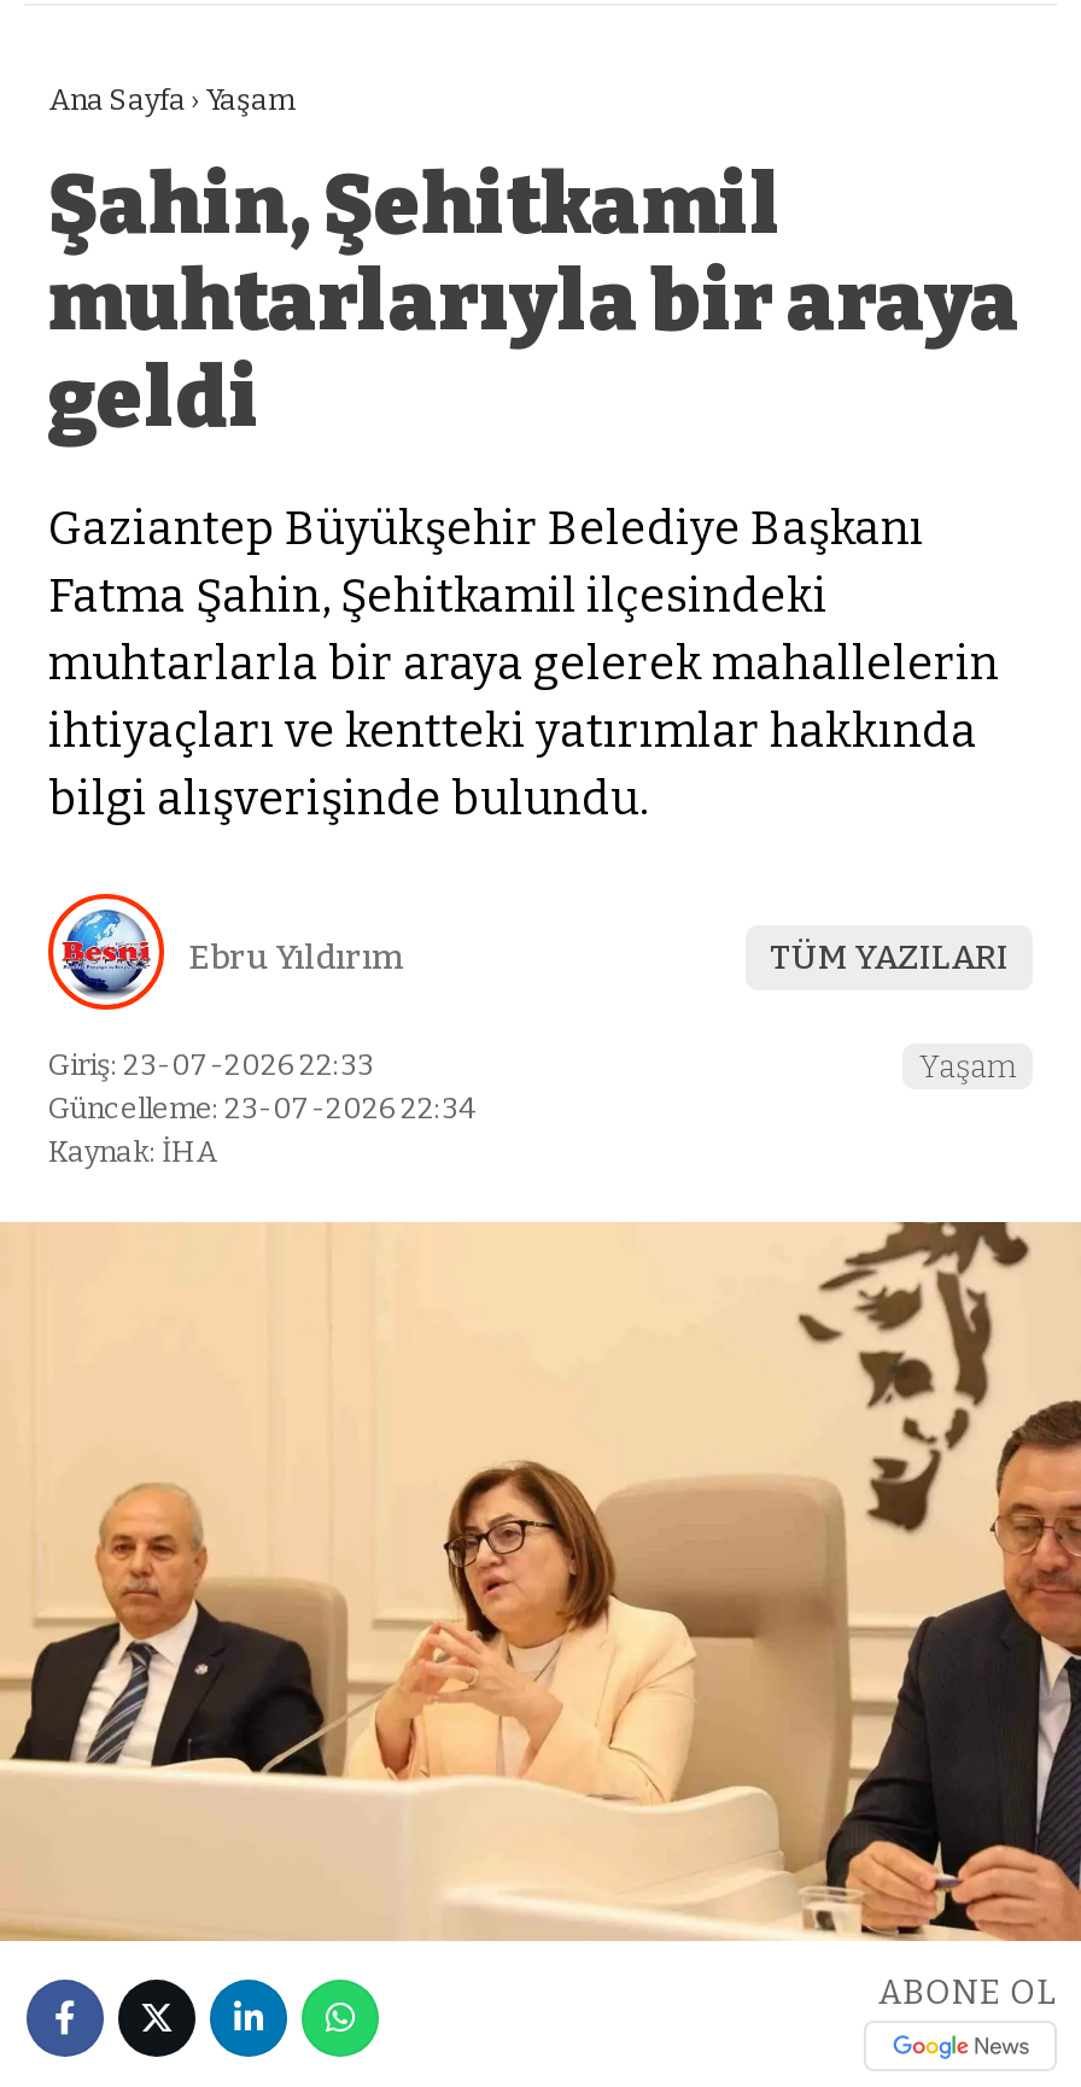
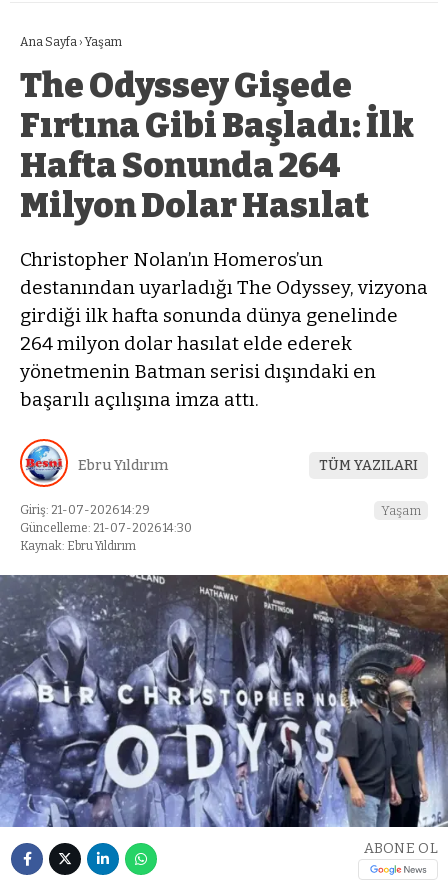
- Şahin, Şehitkamil
- muhtarlarıyla bir araya
- geldi
+ The Odyssey Gişede
+ Fırtına Gibi Başladı: İlk
+ Hafta Sonunda 264
+ Milyon Dolar Hasılat

- Gaziantep Büyükşehir Belediye Başkanı
- Fatma Şahin, Şehitkamil ilçesindeki
- muhtarlarla bir araya gelerek mahallelerin
- ihtiyaçları ve kentteki yatırımlar hakkında
- bilgi alışverişinde bulundu.
+ Christopher Nolan’ın Homeros’un
+ destanından uyarladığı The Odyssey, vizyona
+ girdiği ilk hafta sonunda dünya genelinde
+ 264 milyon dolar hasılat elde ederek
+ yönetmenin Batman serisi dışındaki en
+ başarılı açılışına imza attı.

moved down: [image] | Ebru Yıldırım | TÜM YAZILARI | Yaşam

- Giriş: 23-07-2026 22:33
- Güncelleme: 23-07-2026 22:34
- Kaynak: İHA
+ Giriş: 21-07-2026 14:29
+ Güncelleme: 21-07-2026 14:30
+ Kaynak: Ebru Yıldırım

- [image]
+ [image]
